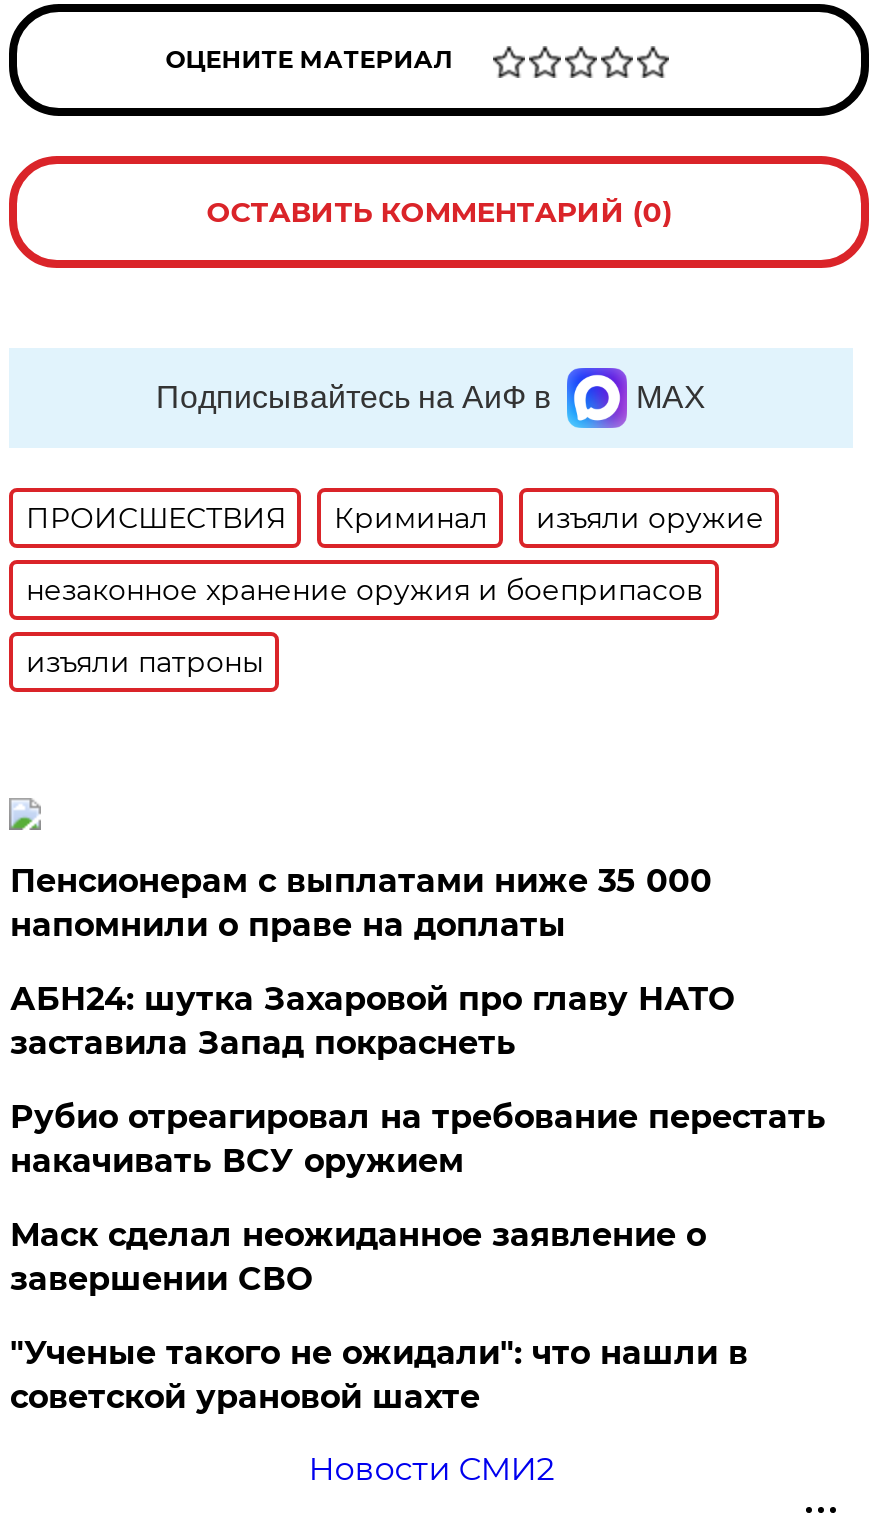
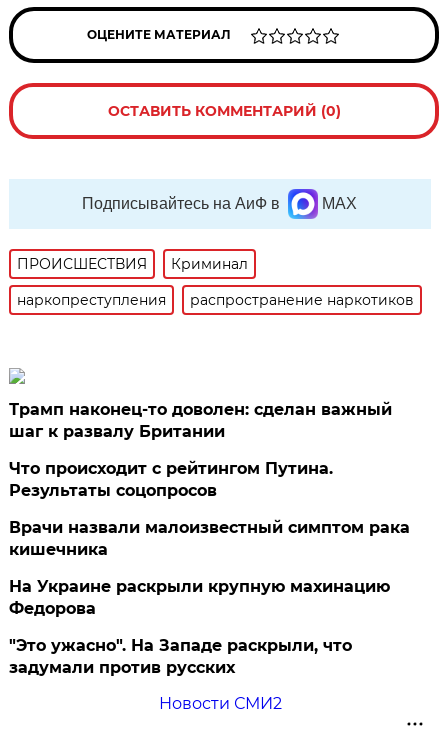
- изъяли оружие
- незаконное хранение оружия и боеприпасов
- изъяли патроны
+ наркопреступления
+ распространение наркотиков

- Пенсионерам с выплатами ниже 35 000
- напомнили о праве на доплаты
- АБН24: шутка Захаровой про главу НАТО
- заставила Запад покраснеть
- Рубио отреагировал на требование перестать
- накачивать ВСУ оружием
- Маск сделал неожиданное заявление о
- завершении СВО
- "Ученые такого не ожидали": что нашли в
- советской урановой шахте
+ Трамп наконец-то доволен: сделан важный
+ шаг к развалу Британии
+ Что происходит с рейтингом Путина.
+ Результаты соцопросов
+ Врачи назвали малоизвестный симптом рака
+ кишечника
+ На Украине раскрыли крупную махинацию
+ Федорова
+ "Это ужасно". На Западе раскрыли, что
+ задумали против русских
